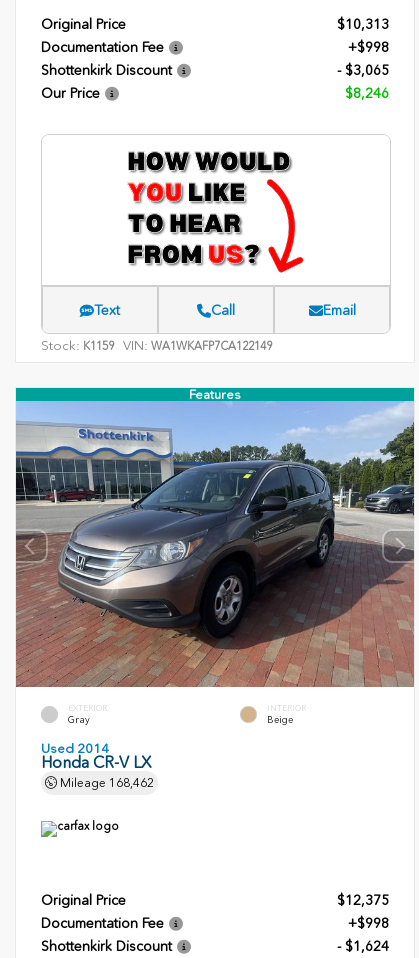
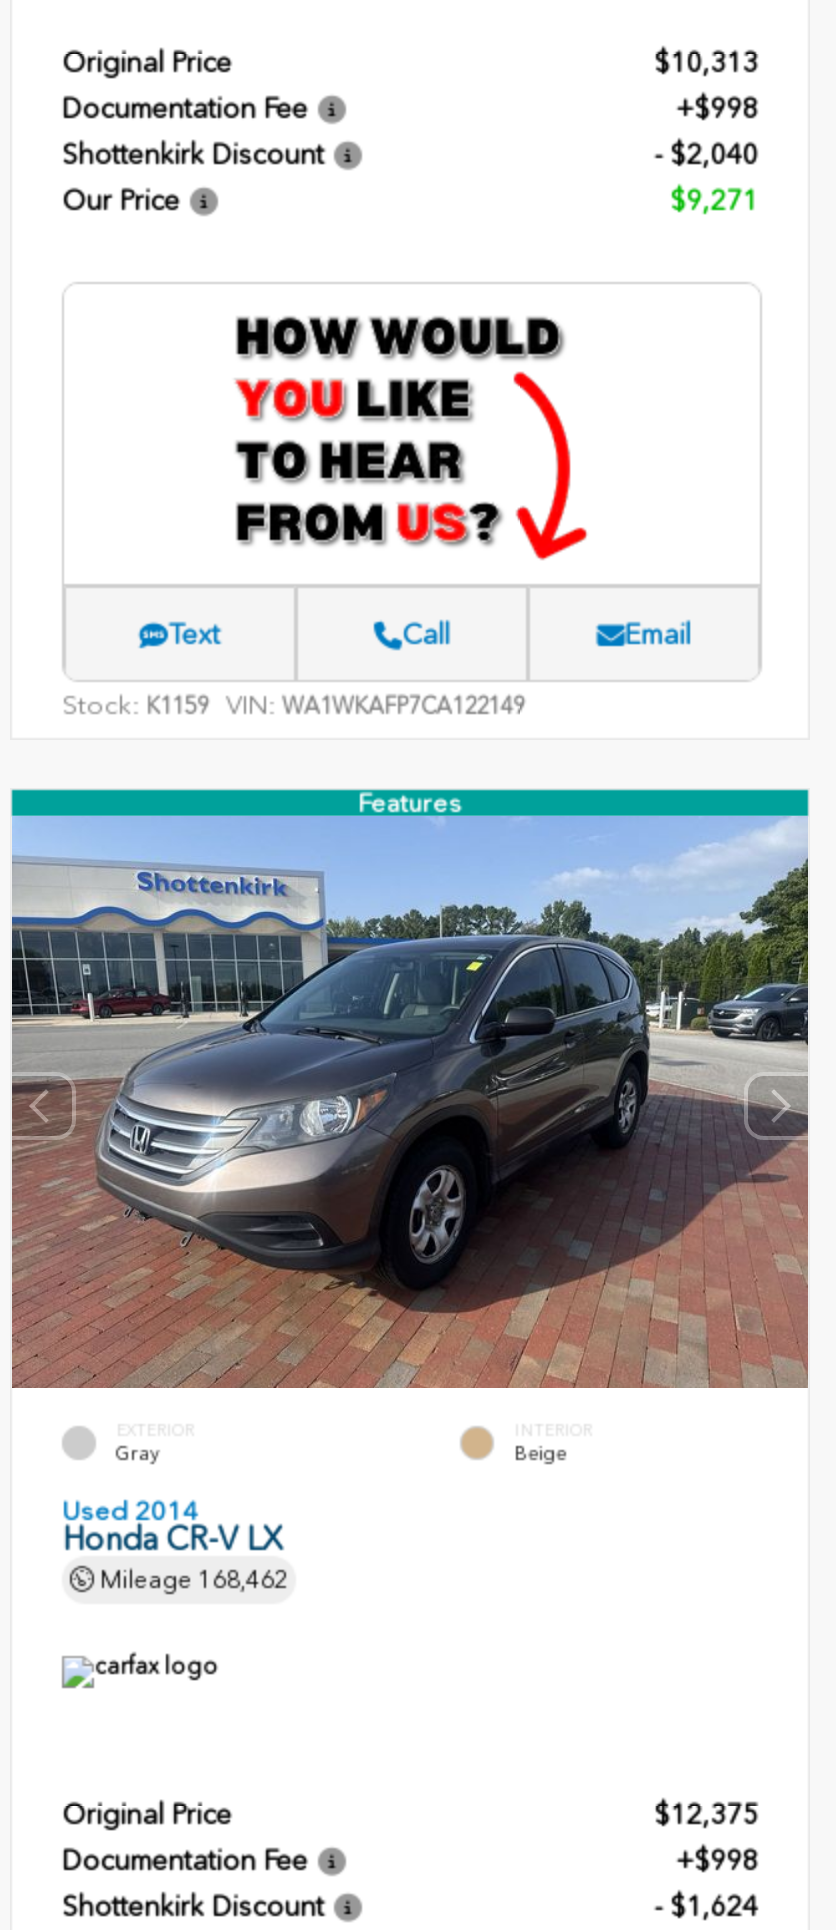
- - $3,065
+ - $2,040

- $8,246
+ $9,271
